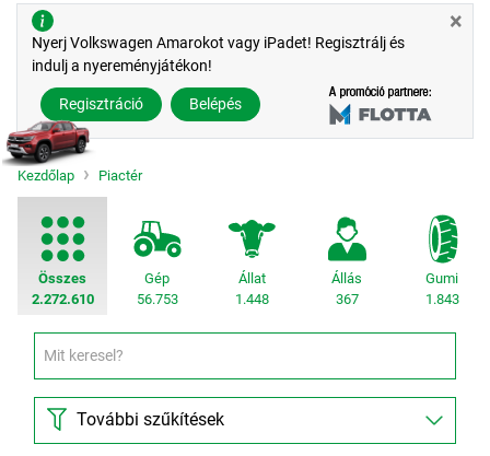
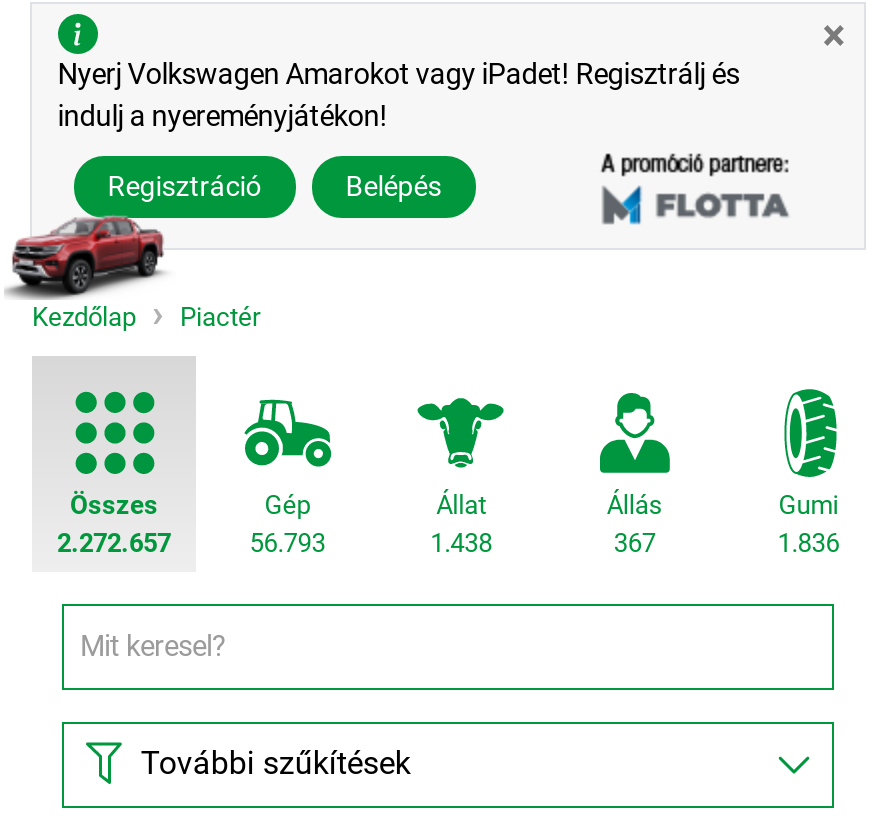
- 2.272.610
+ 2.272.657

- 56.753
+ 56.793

- 1.448
+ 1.438

- 1.843
+ 1.836
